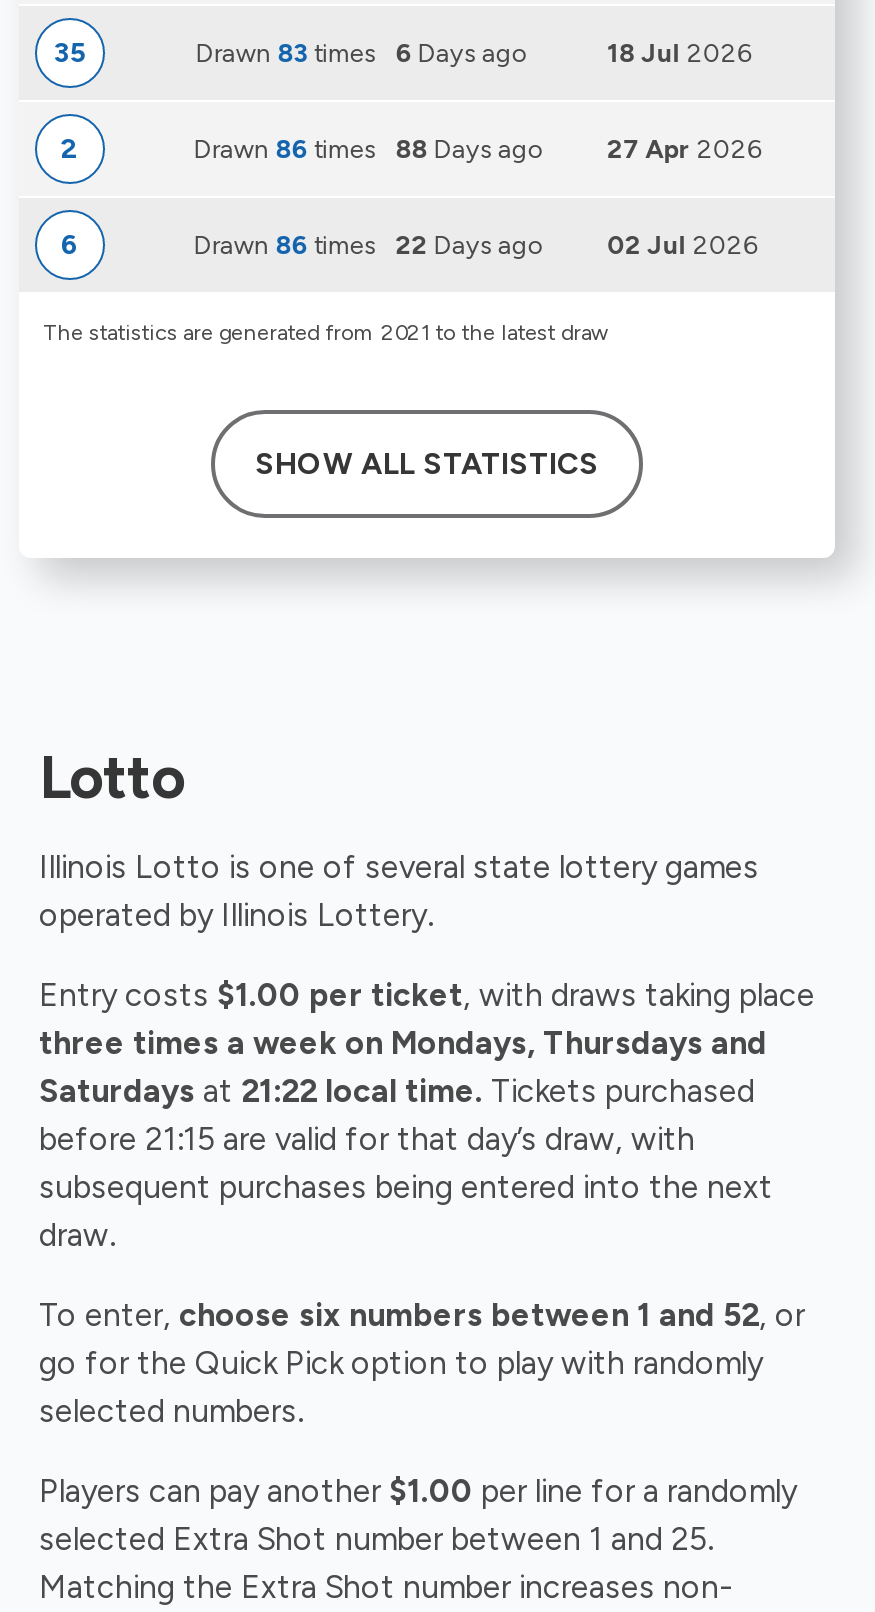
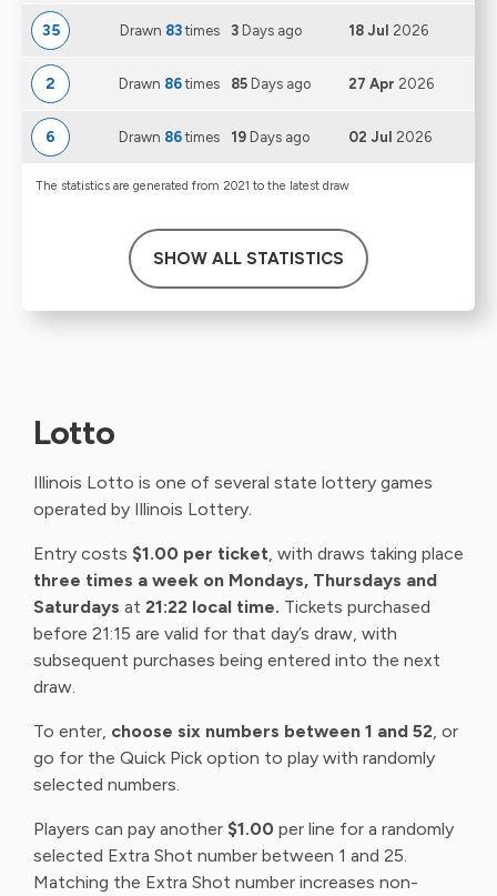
- Drawn 83 times 6 Days ago
+ Drawn 83 times 3 Days ago

- Drawn 86 times 88 Days ago
+ Drawn 86 times 85 Days ago

- Drawn 86 times 22 Days ago
+ Drawn 86 times 19 Days ago
